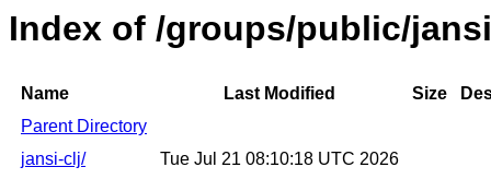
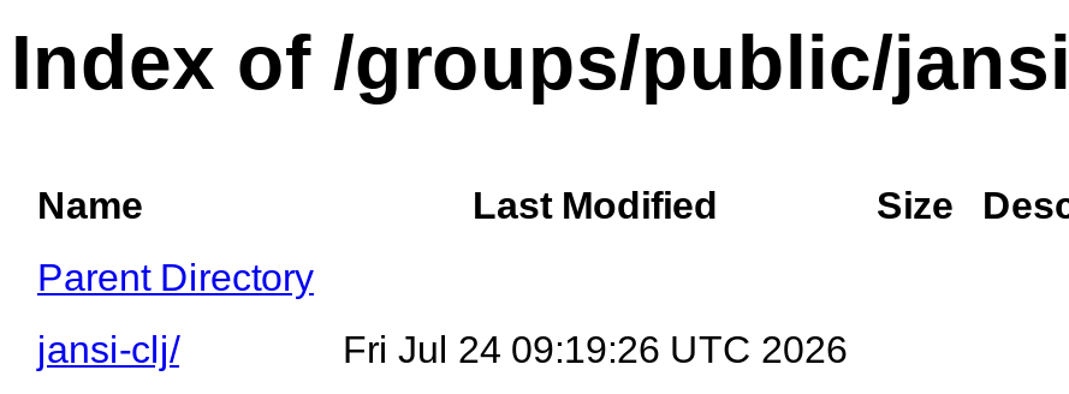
- Tue Jul 21 08:10:18 UTC 2026
+ Fri Jul 24 09:19:26 UTC 2026
